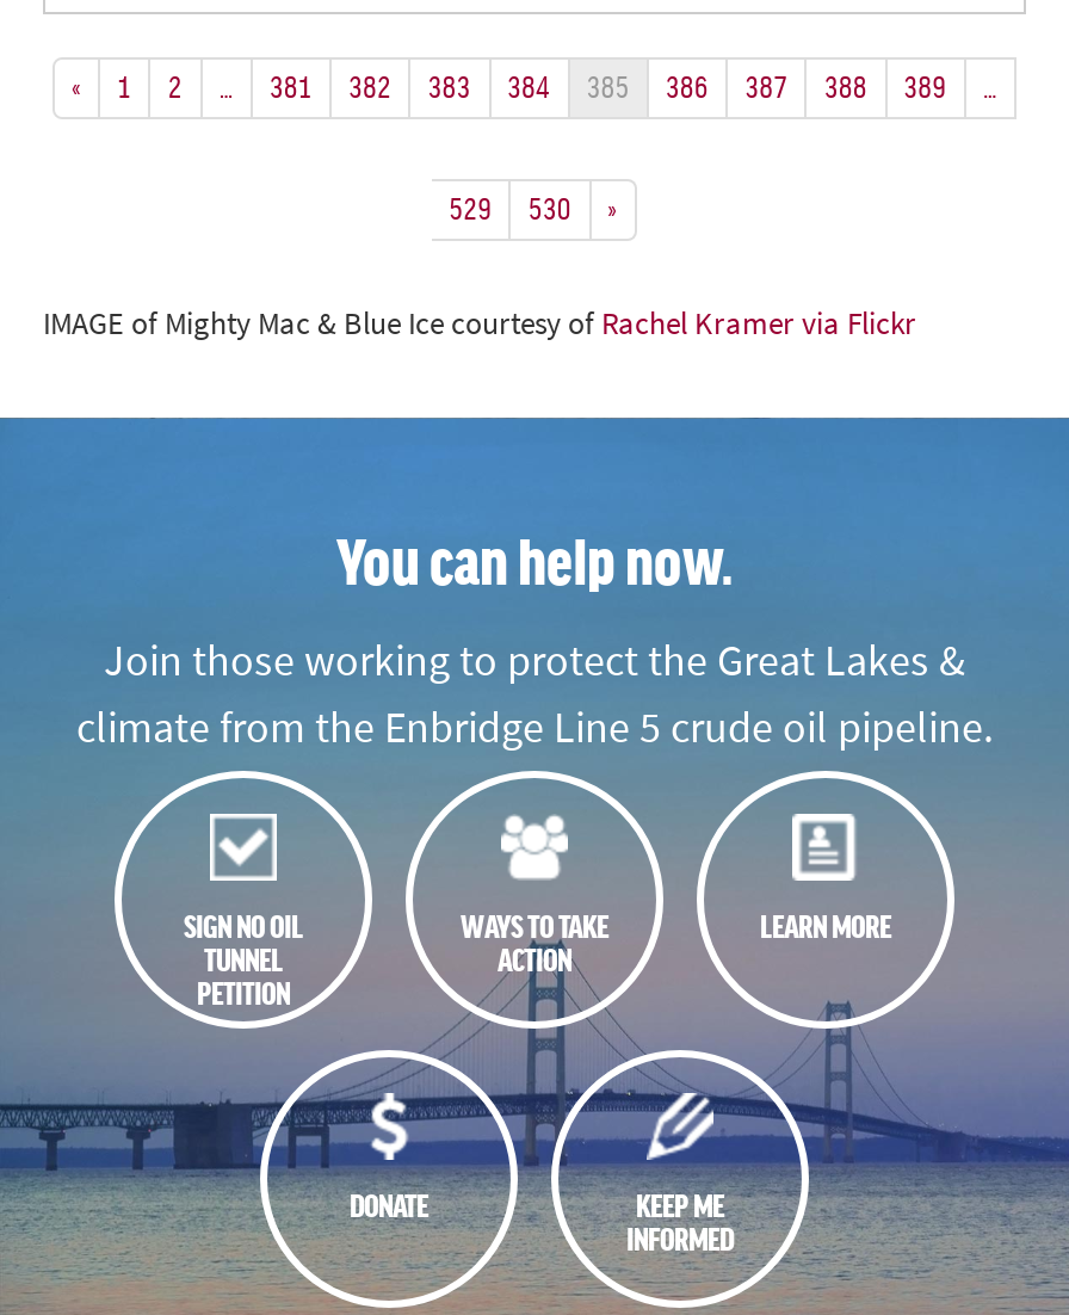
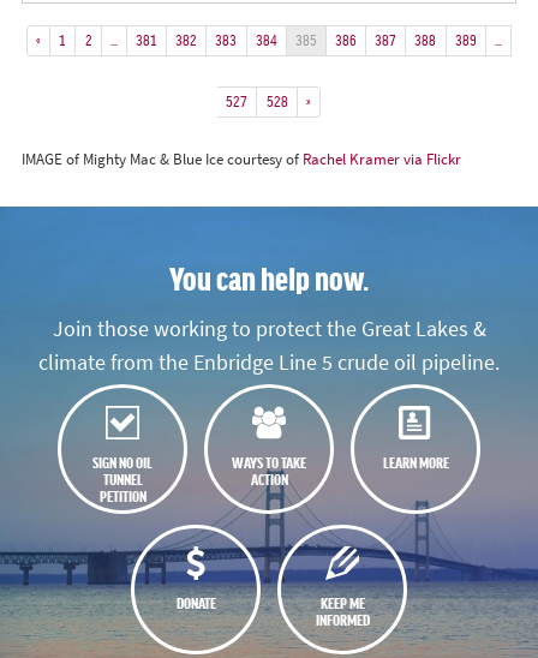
- 529
+ 527

- 530
+ 528
